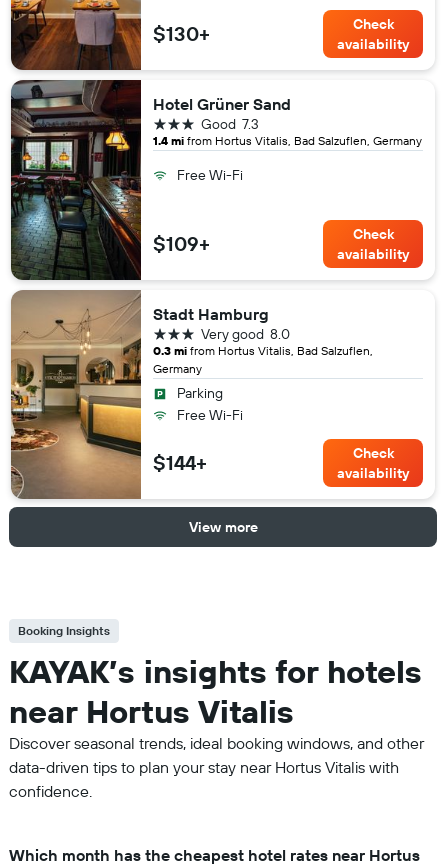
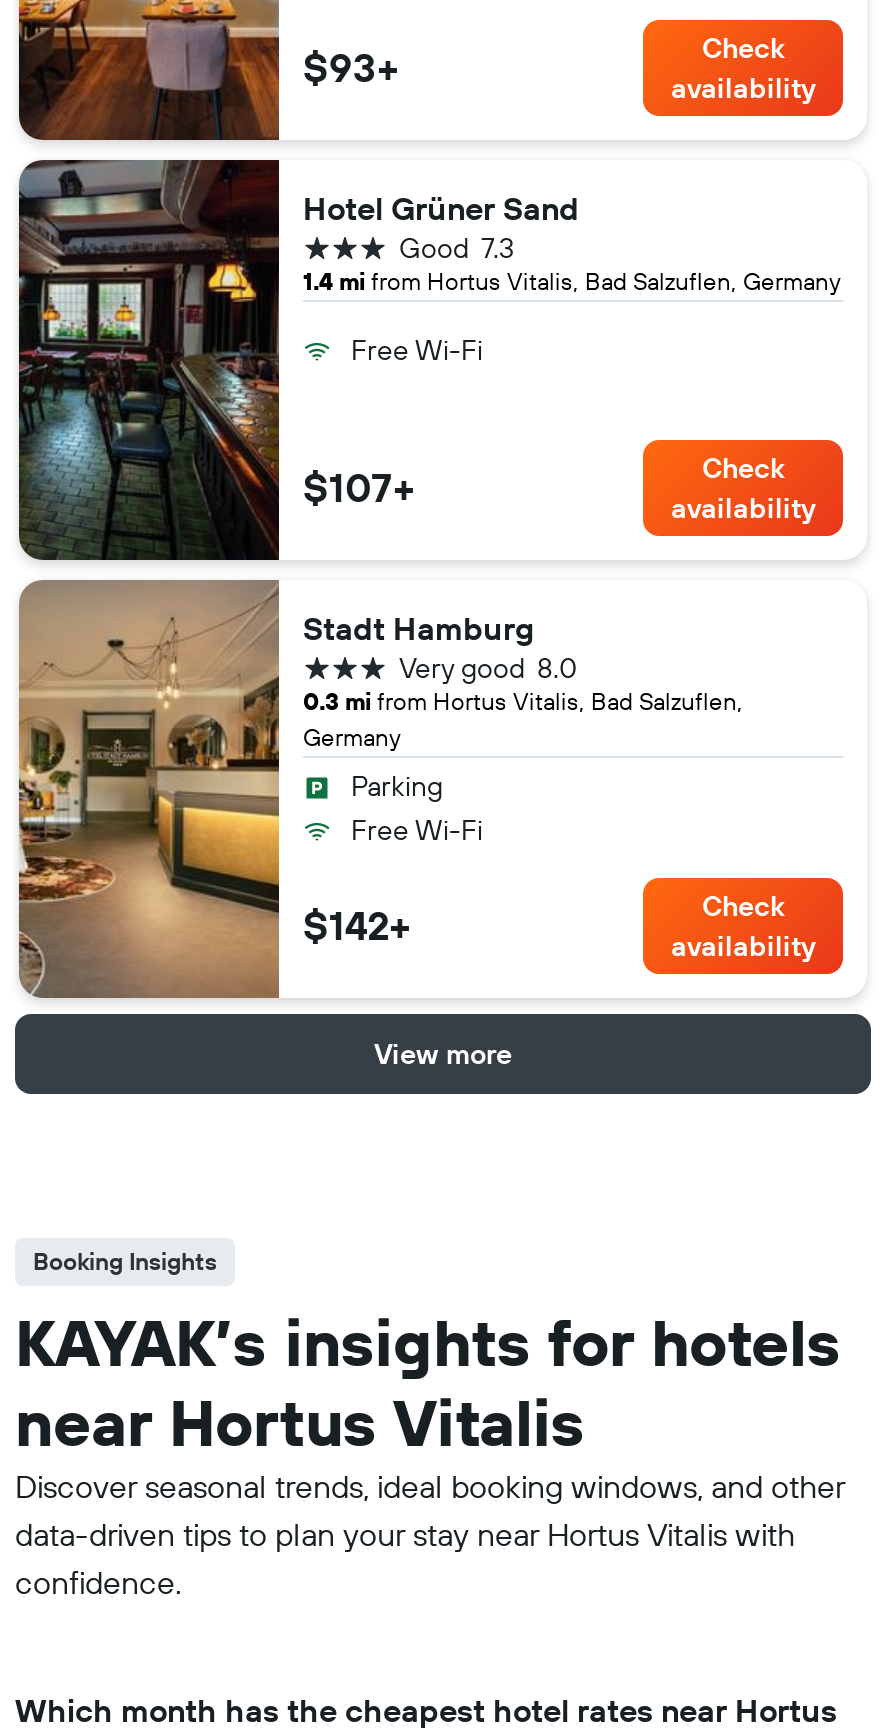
- $130+
+ $93+

- $109+
+ $107+

- $144+
+ $142+
